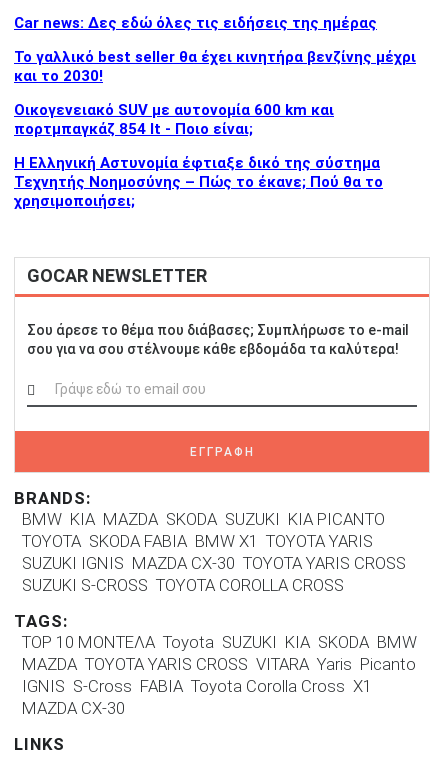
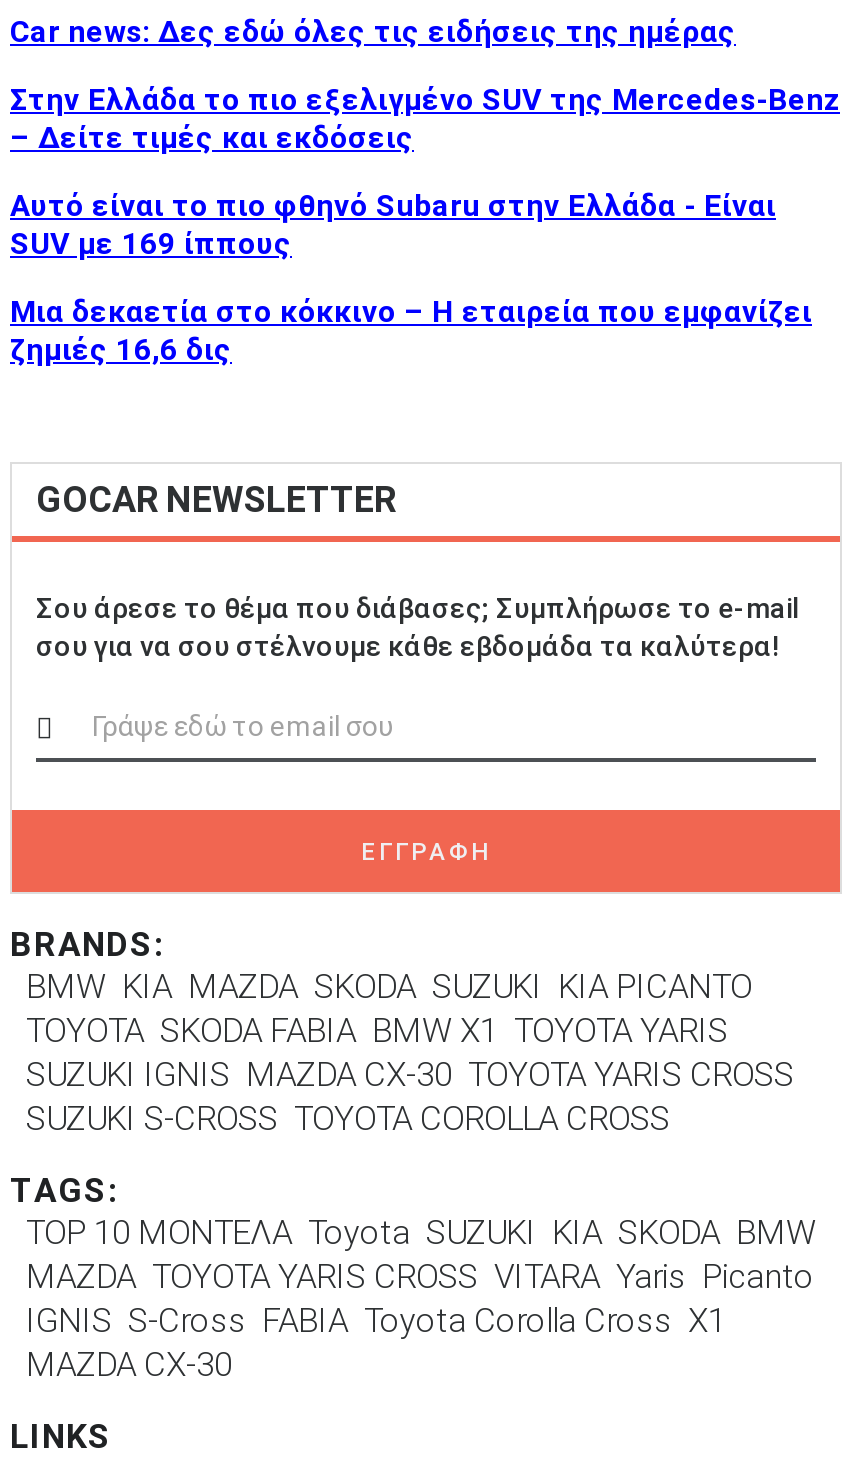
- Το γαλλικό best seller θα έχει κινητήρα βενζίνης μέχρι
- και το 2030!
+ Στην Ελλάδα το πιο εξελιγμένο SUV της Mercedes-Benz
+ – Δείτε τιμές και εκδόσεις

- Οικογενειακό SUV με αυτονομία 600 km και
- πορτμπαγκάζ 854 lt - Ποιο είναι;
+ Αυτό είναι το πιο φθηνό Subaru στην Ελλάδα - Είναι
+ SUV με 169 ίππους

- Η Ελληνική Αστυνομία έφτιαξε δικό της σύστημα
- Τεχνητής Νοημοσύνης – Πώς το έκανε; Πού θα το
- χρησιμοποιήσει;
+ Μια δεκαετία στο κόκκινο – H εταιρεία που εμφανίζει
+ ζημιές 16,6 δις
